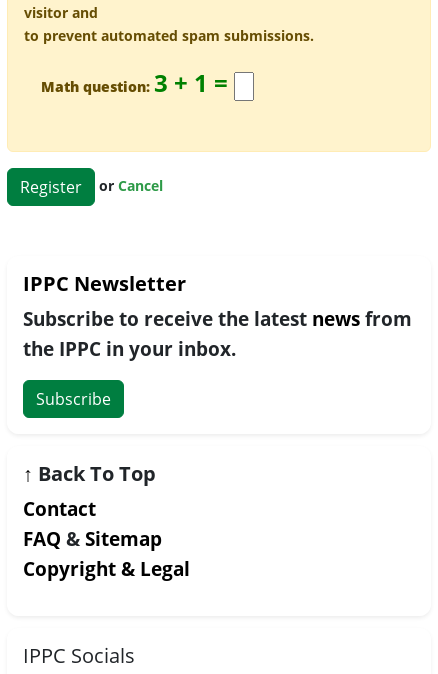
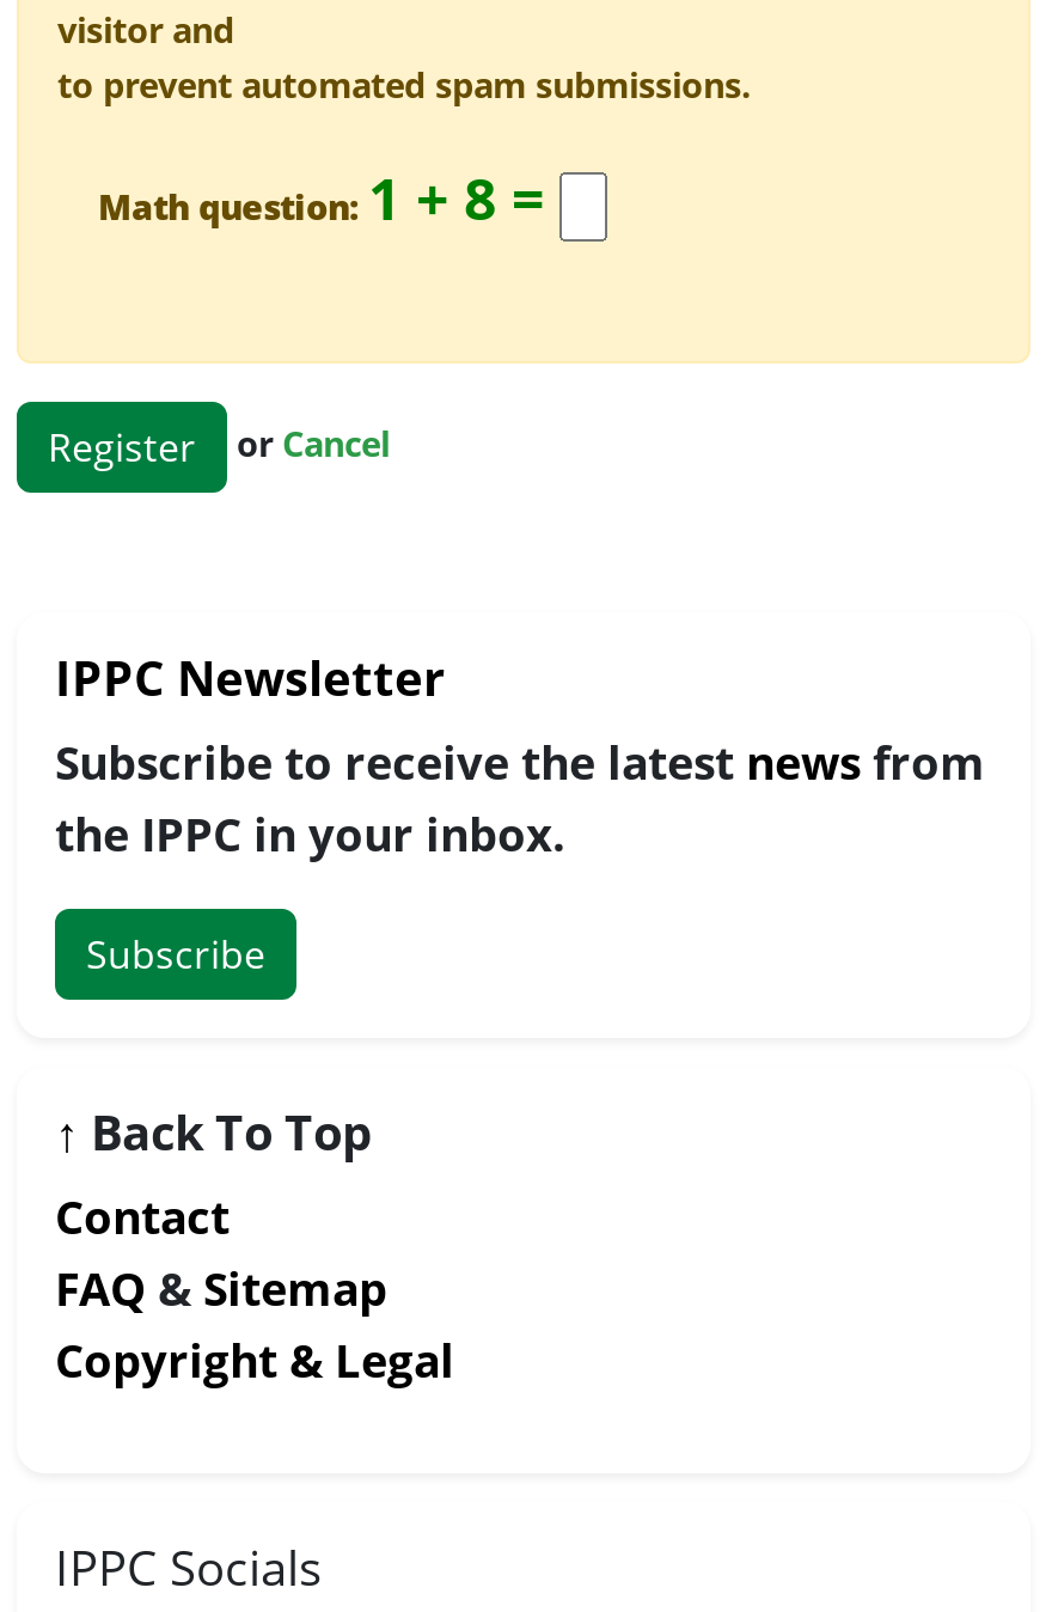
- Math question: 3 + 1 =
+ Math question: 1 + 8 =
